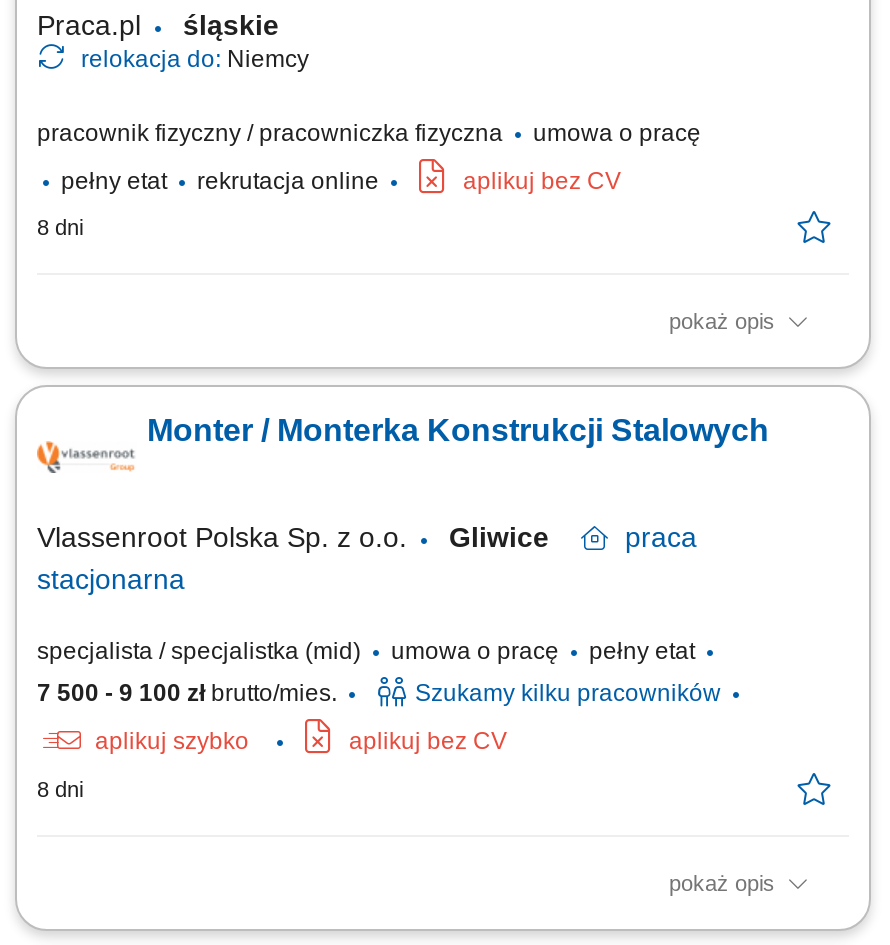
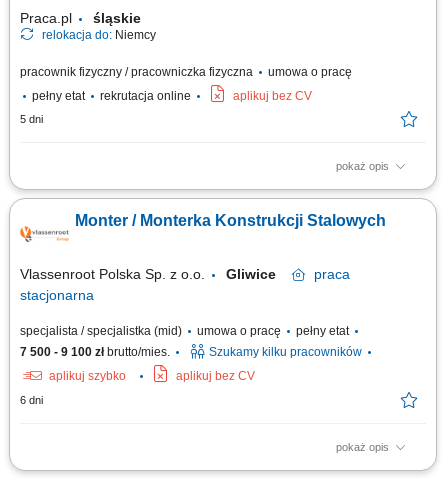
- 8 dni
+ 5 dni

- 8 dni
+ 6 dni
